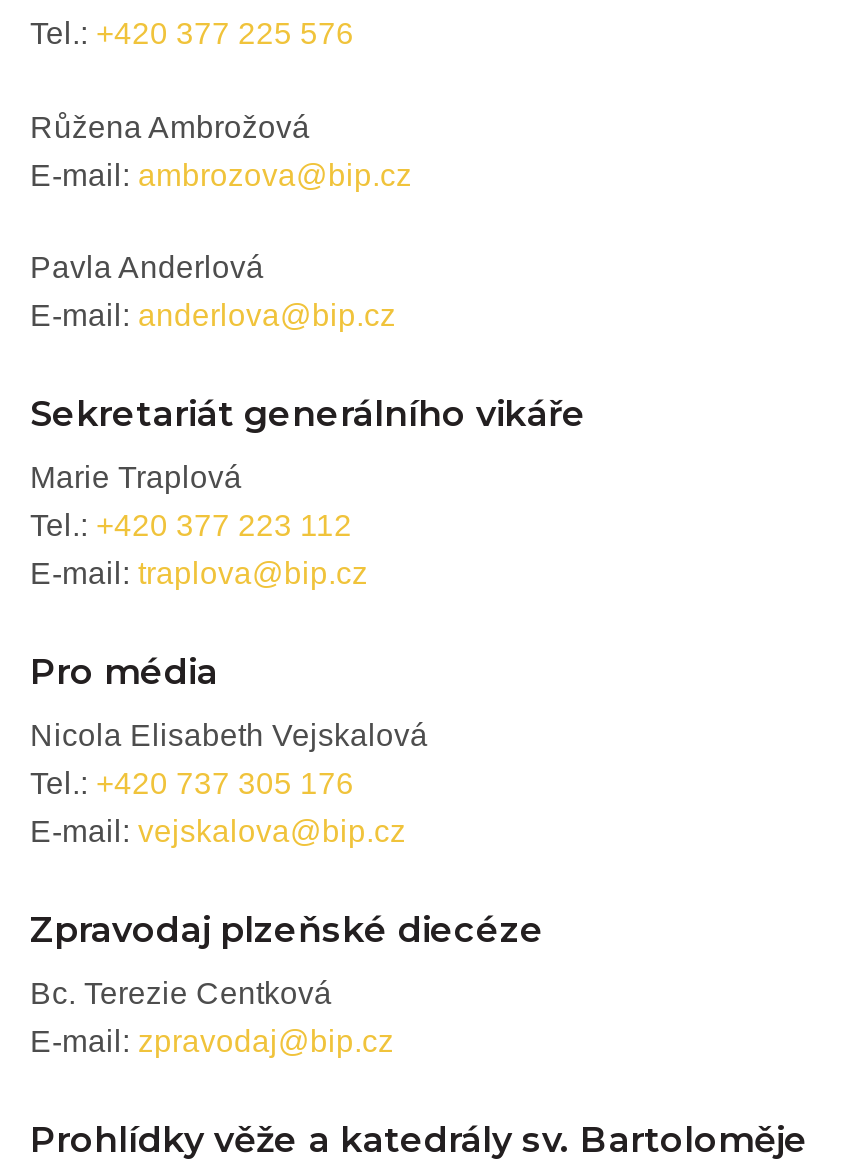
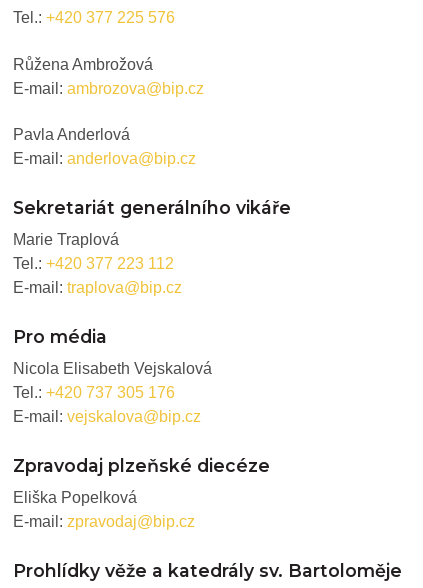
- Bc. Terezie Centková
+ Eliška Popelková
